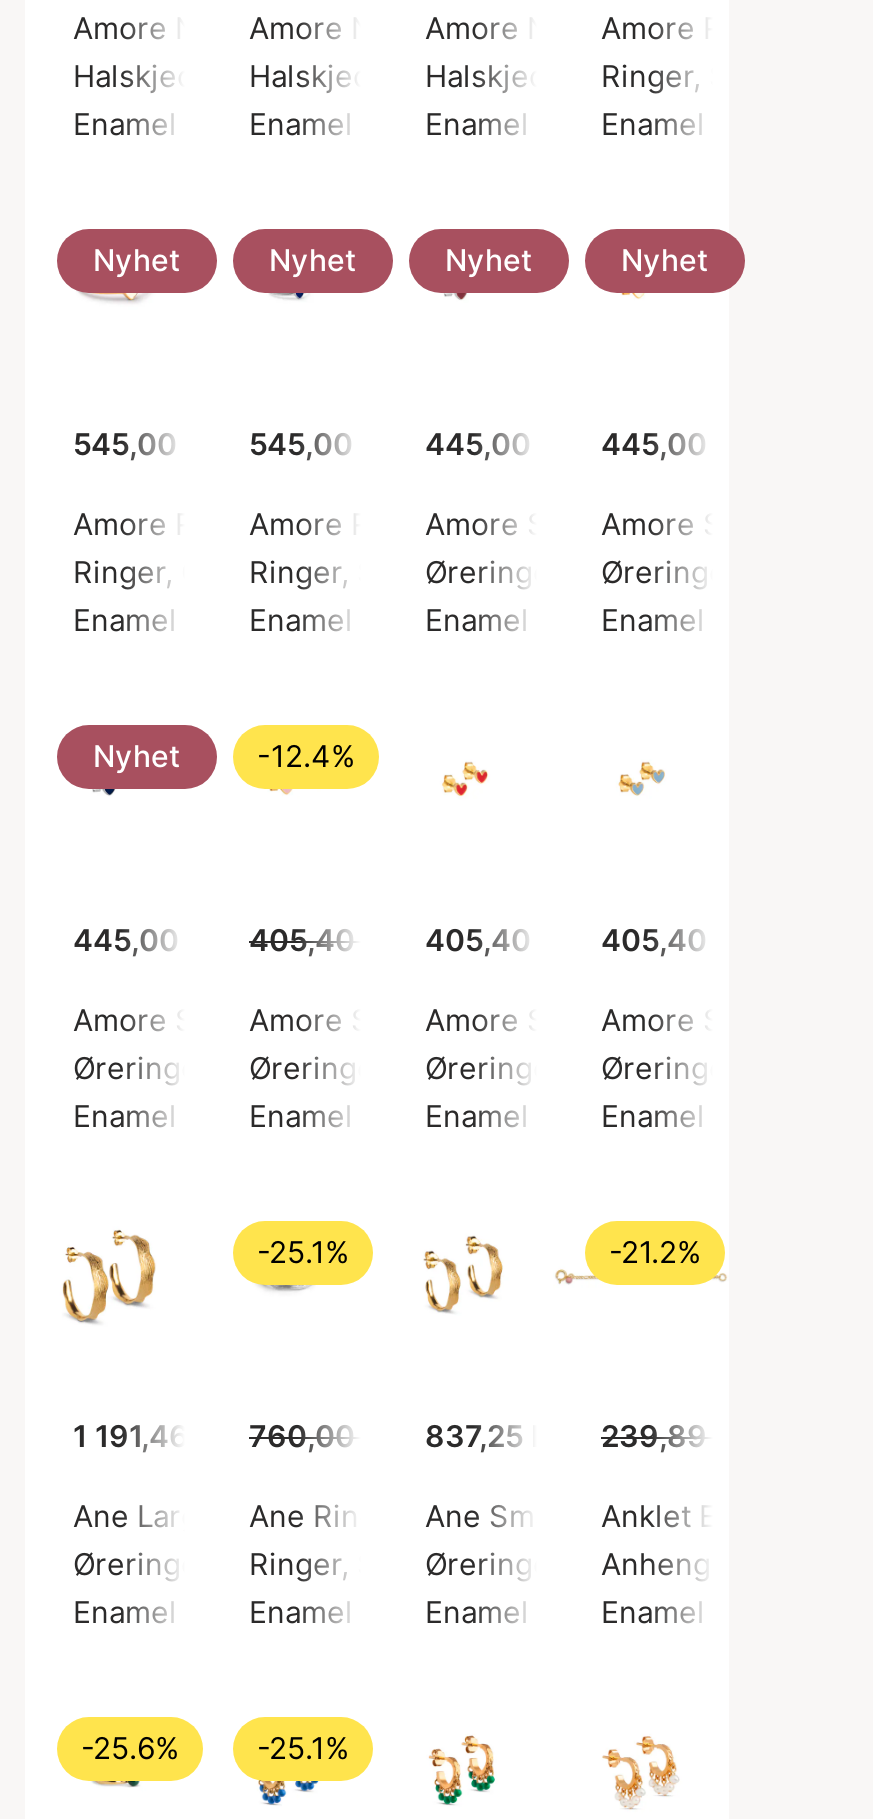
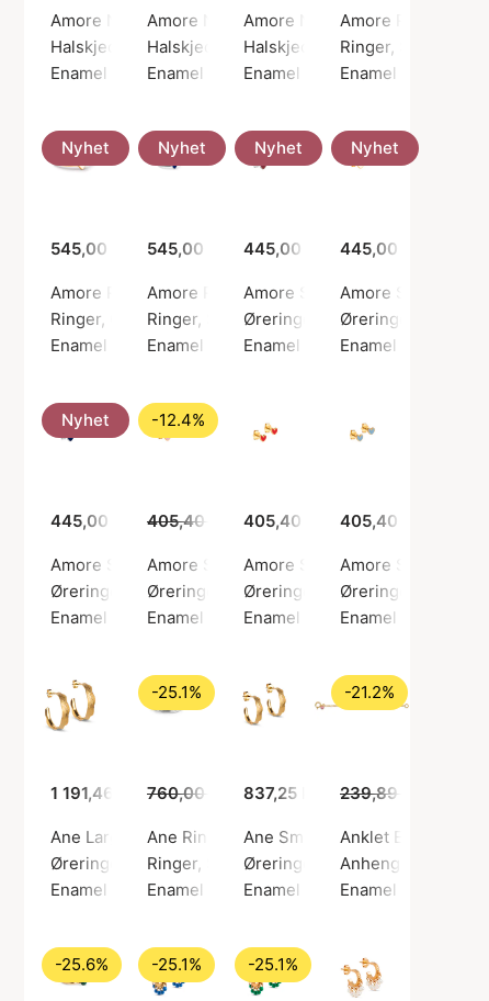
+ -25.1%
